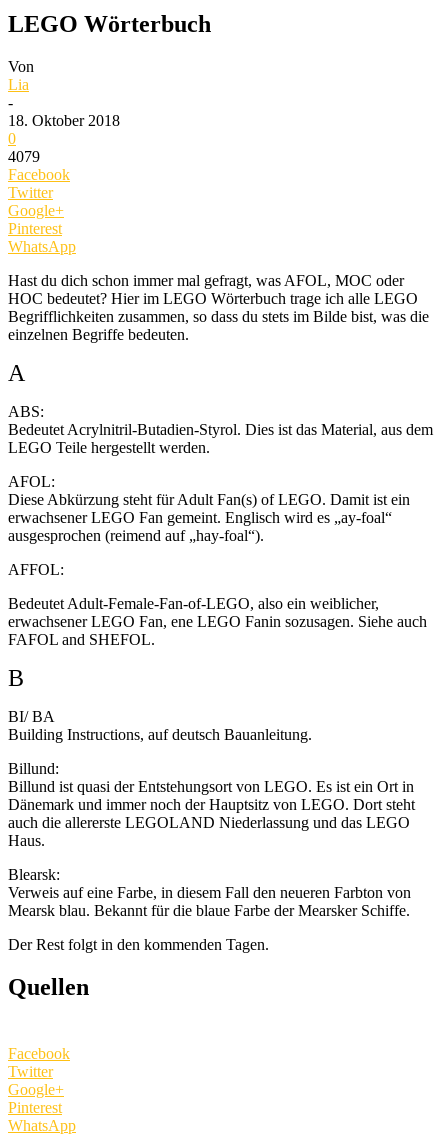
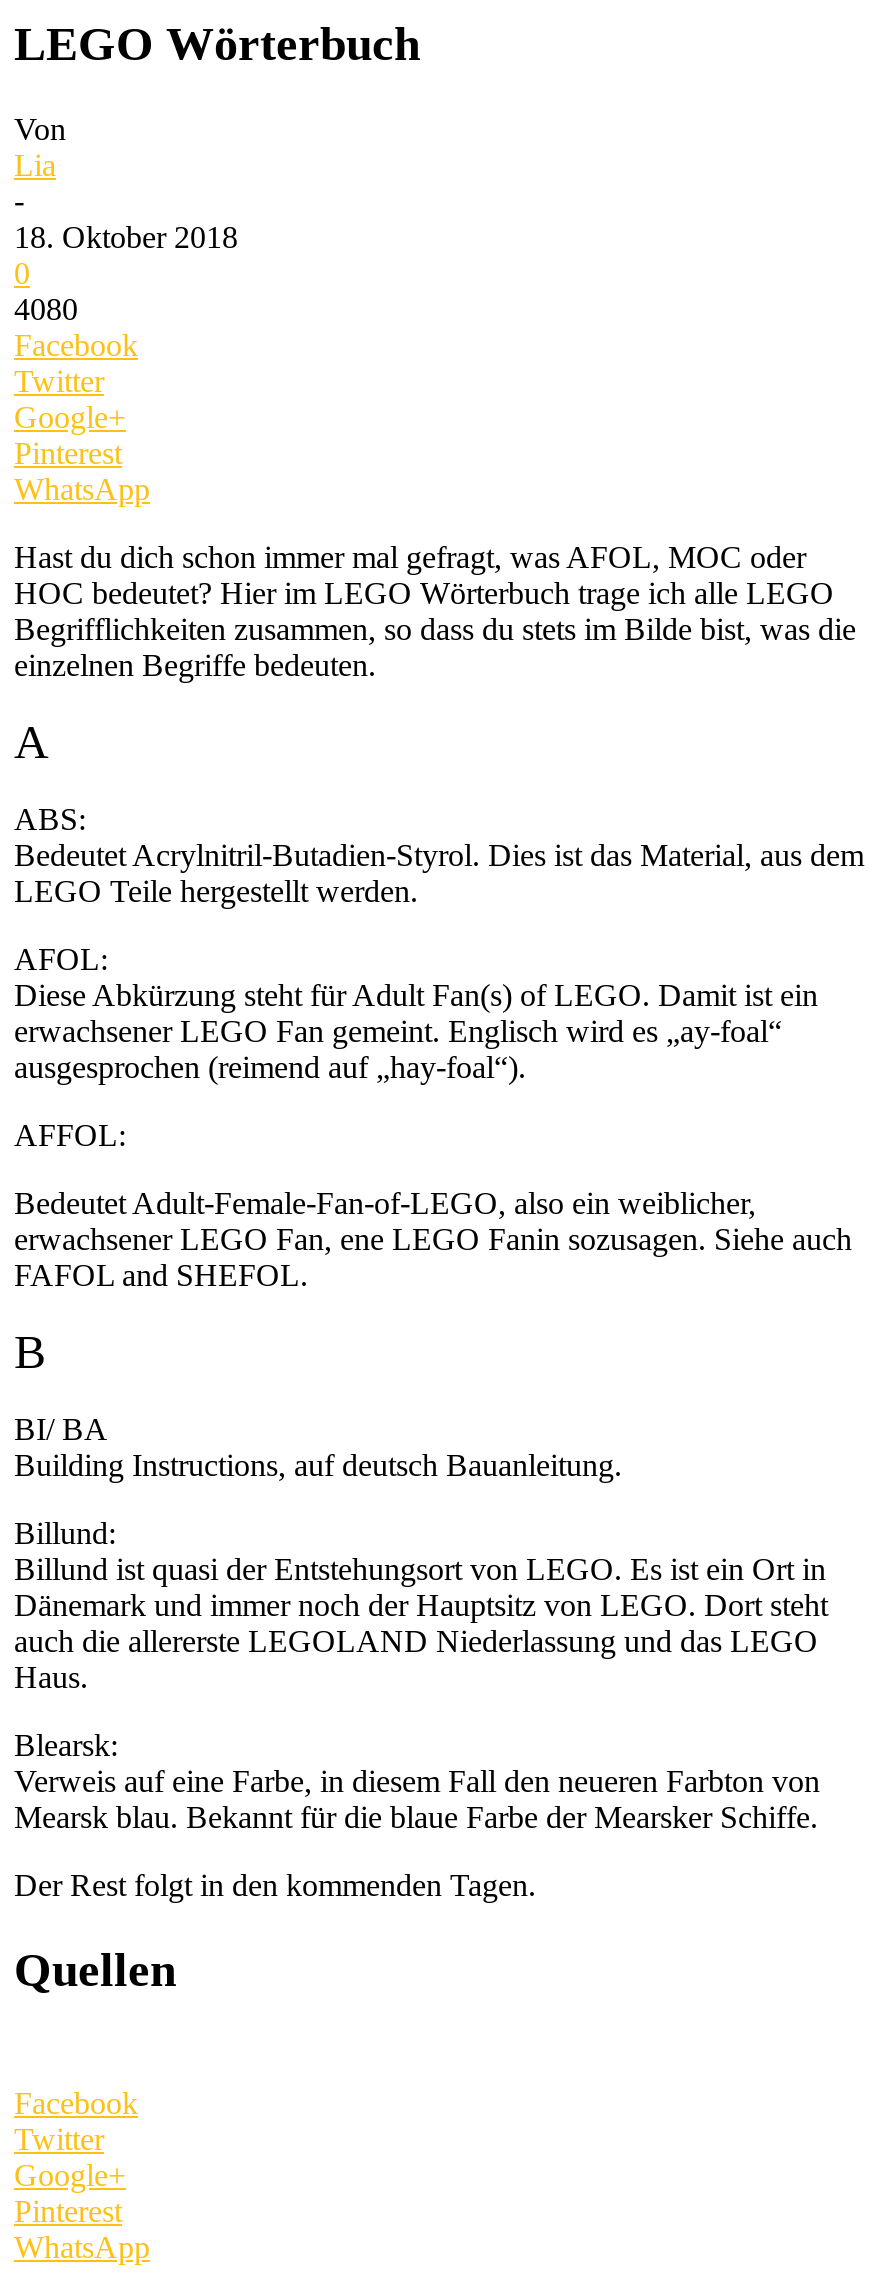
- 4079
+ 4080
